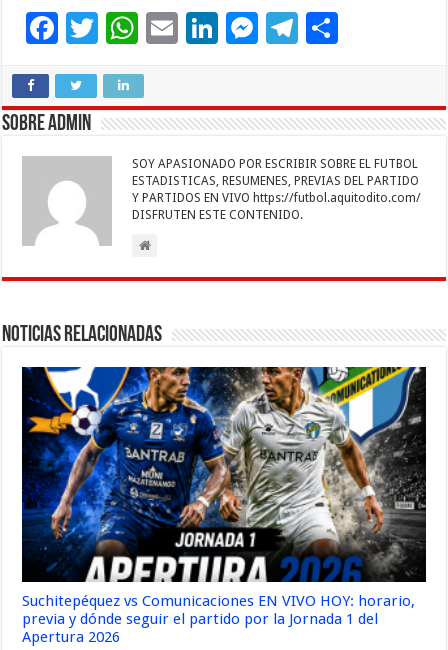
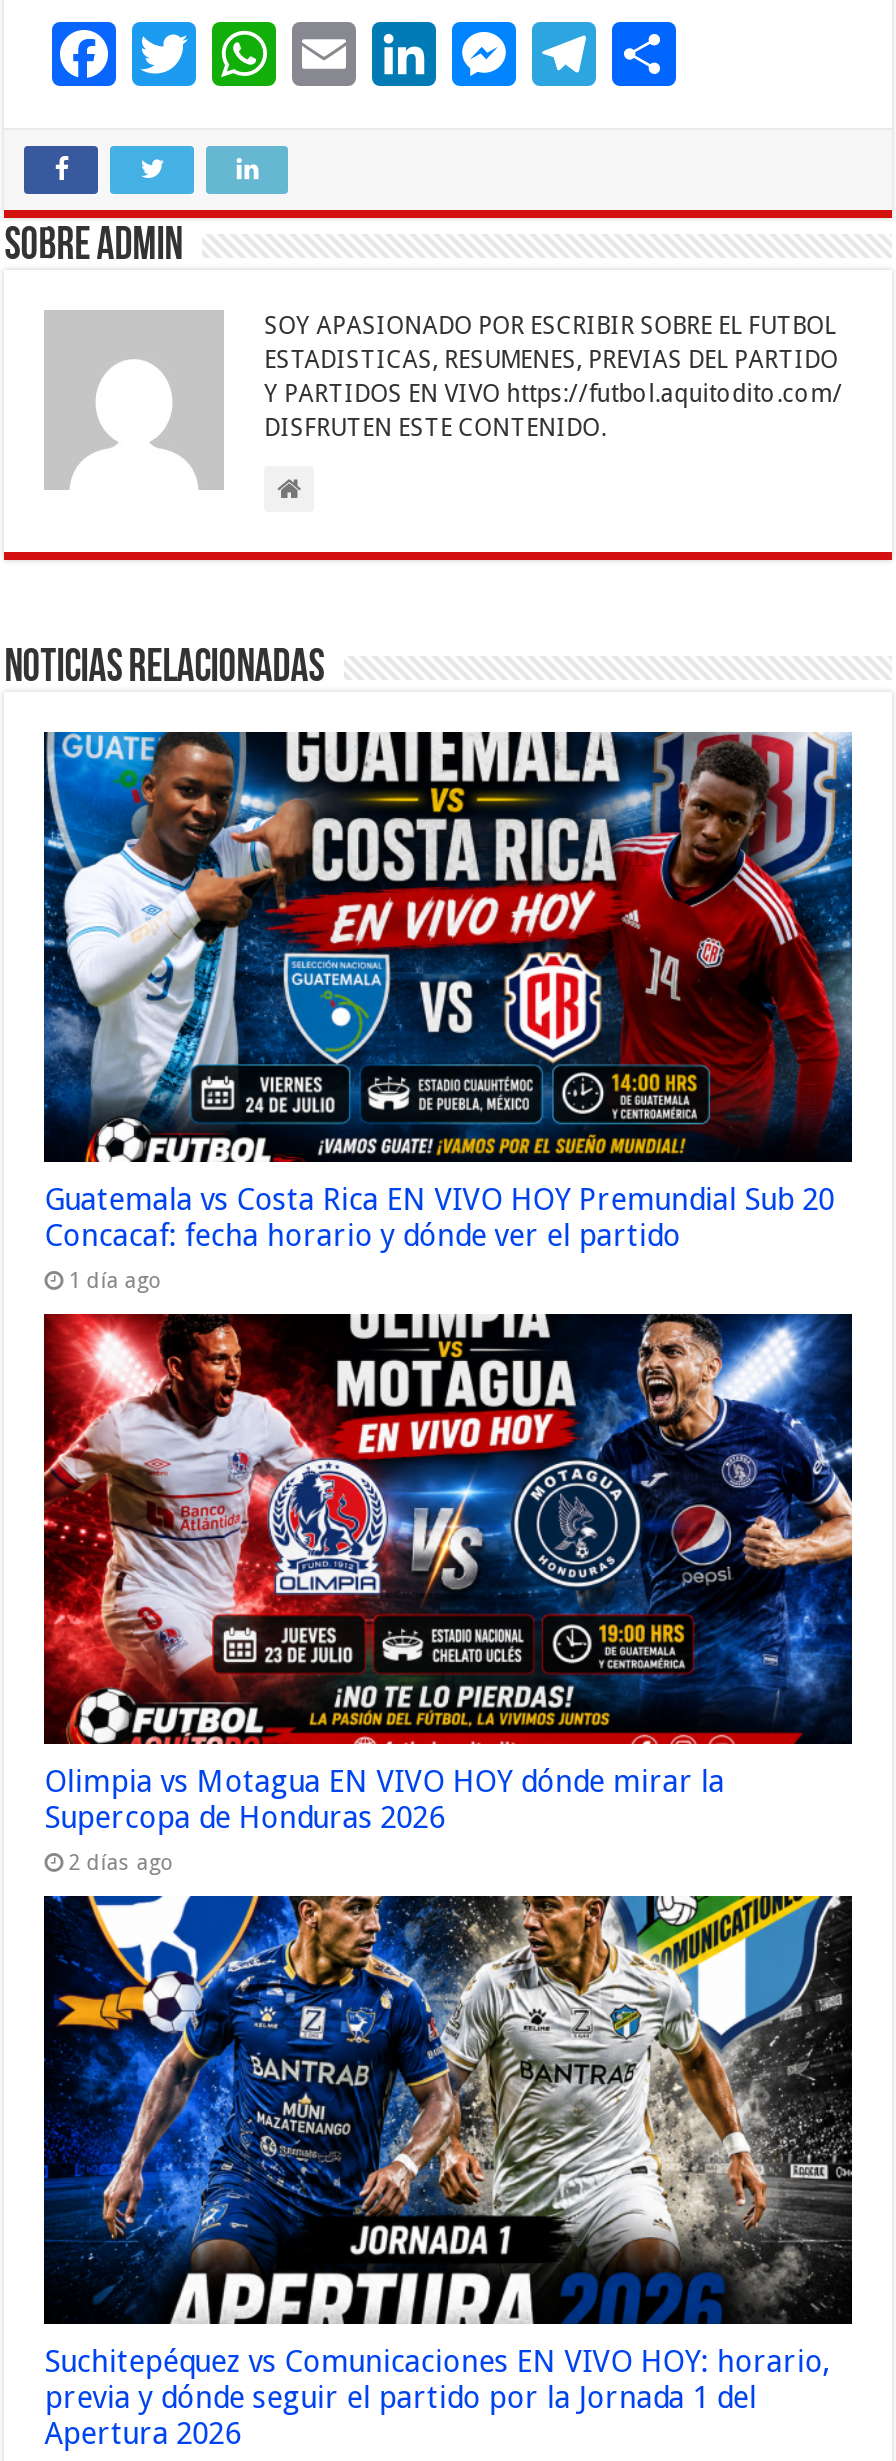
+ [image]
+ Guatemala vs Costa Rica EN VIVO HOY Premundial Sub 20
+ Concacaf: fecha horario y dónde ver el partido
+ 1 día ago

+ [image]
+ Olimpia vs Motagua EN VIVO HOY dónde mirar la
+ Supercopa de Honduras 2026
+ 2 días ago
